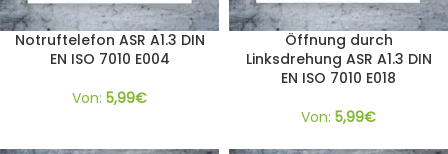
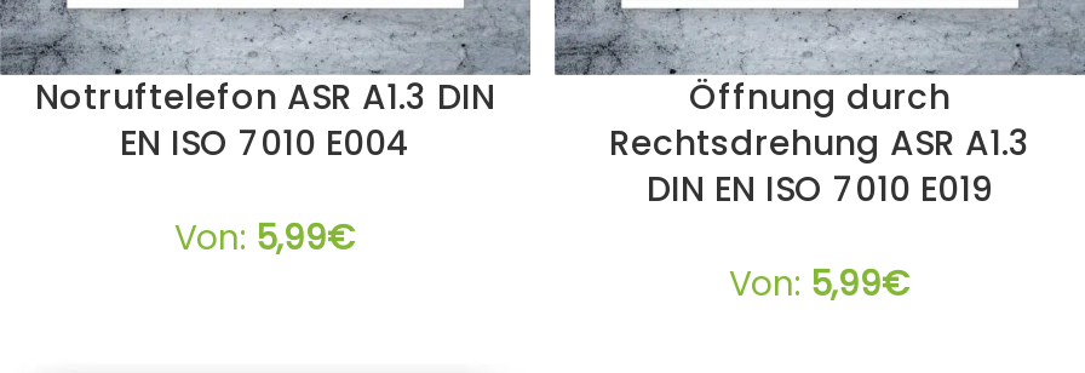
- Linksdrehung ASR A1.3 DIN
- EN ISO 7010 E018
+ Rechtsdrehung ASR A1.3
+ DIN EN ISO 7010 E019
